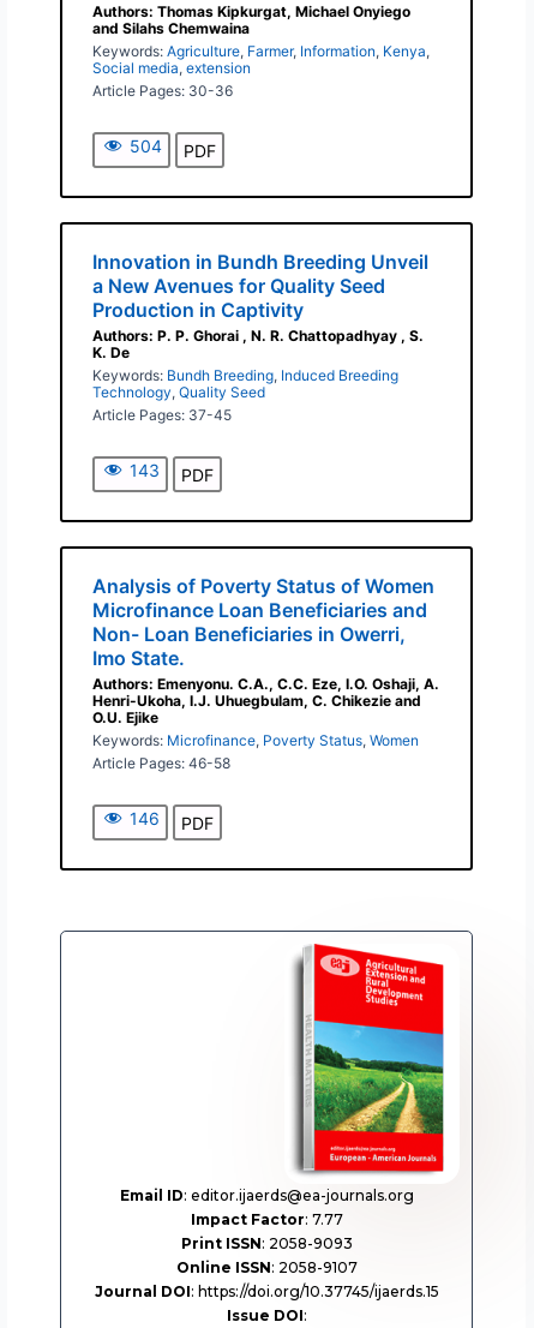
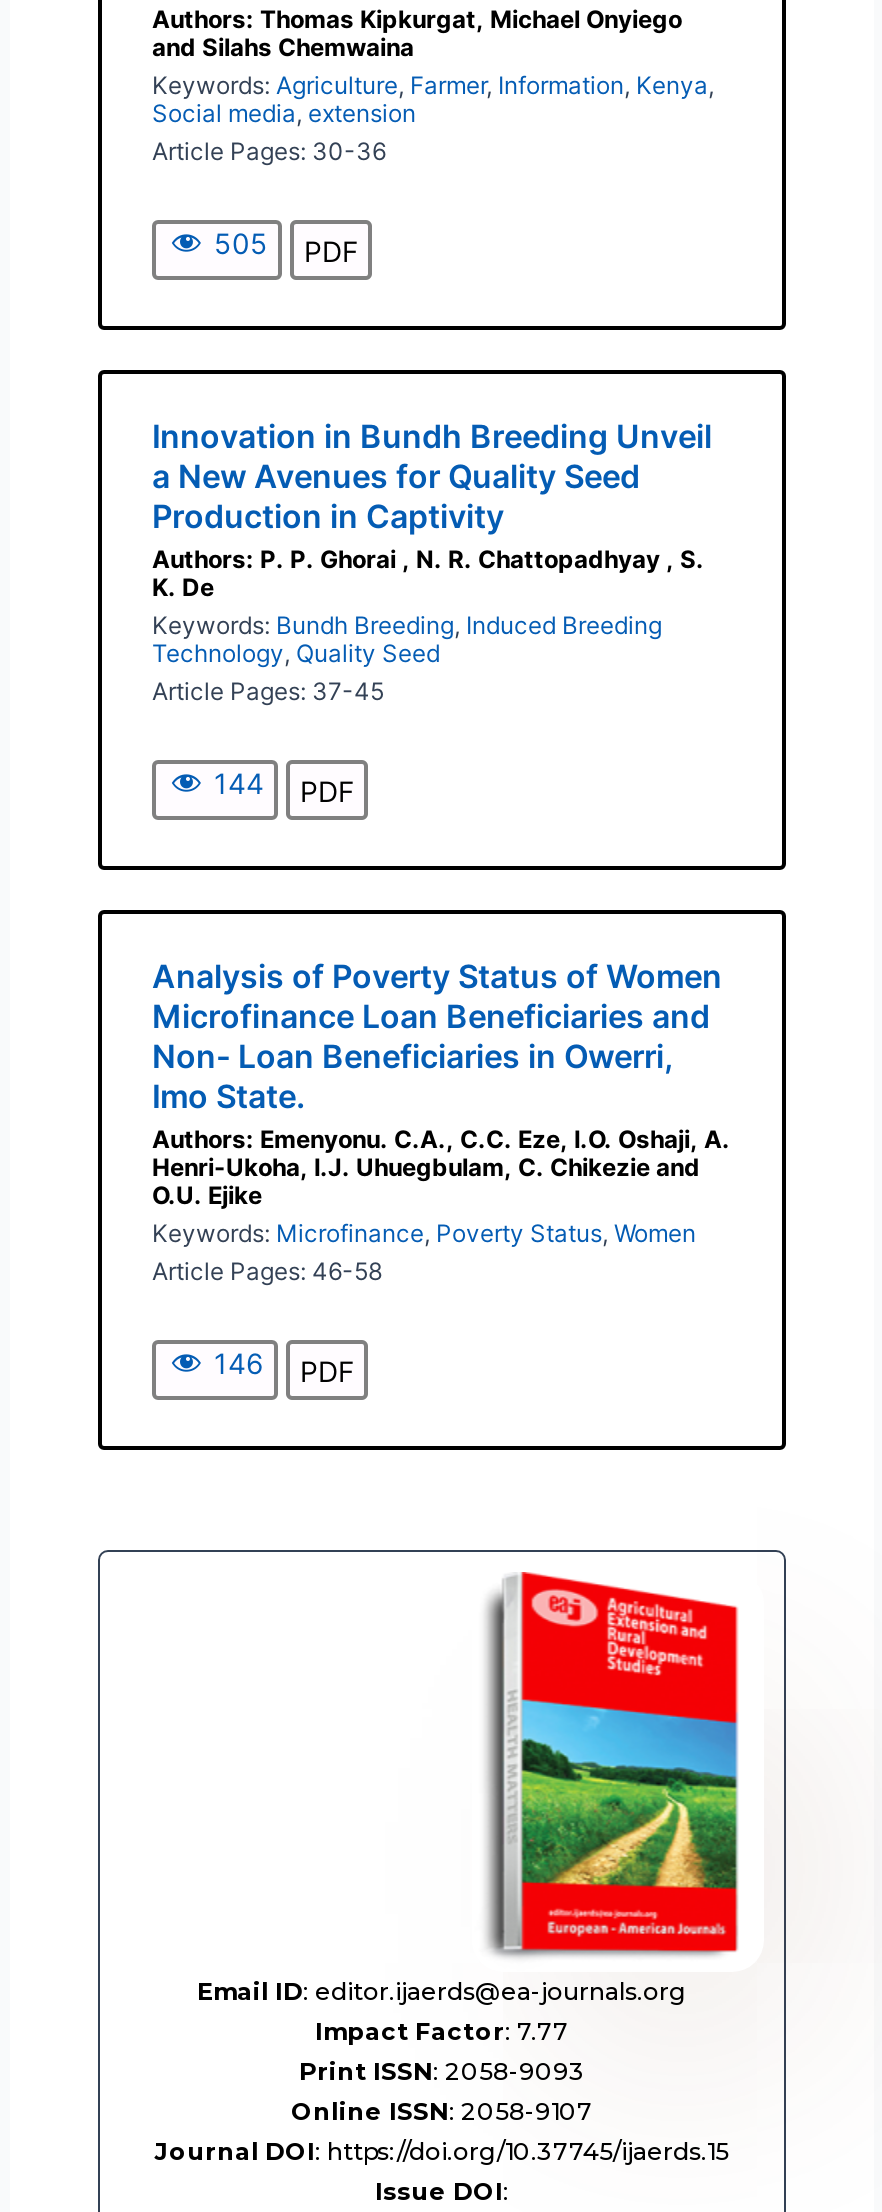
- 504 PDF
+ 505 PDF

- 143 PDF
+ 144 PDF
